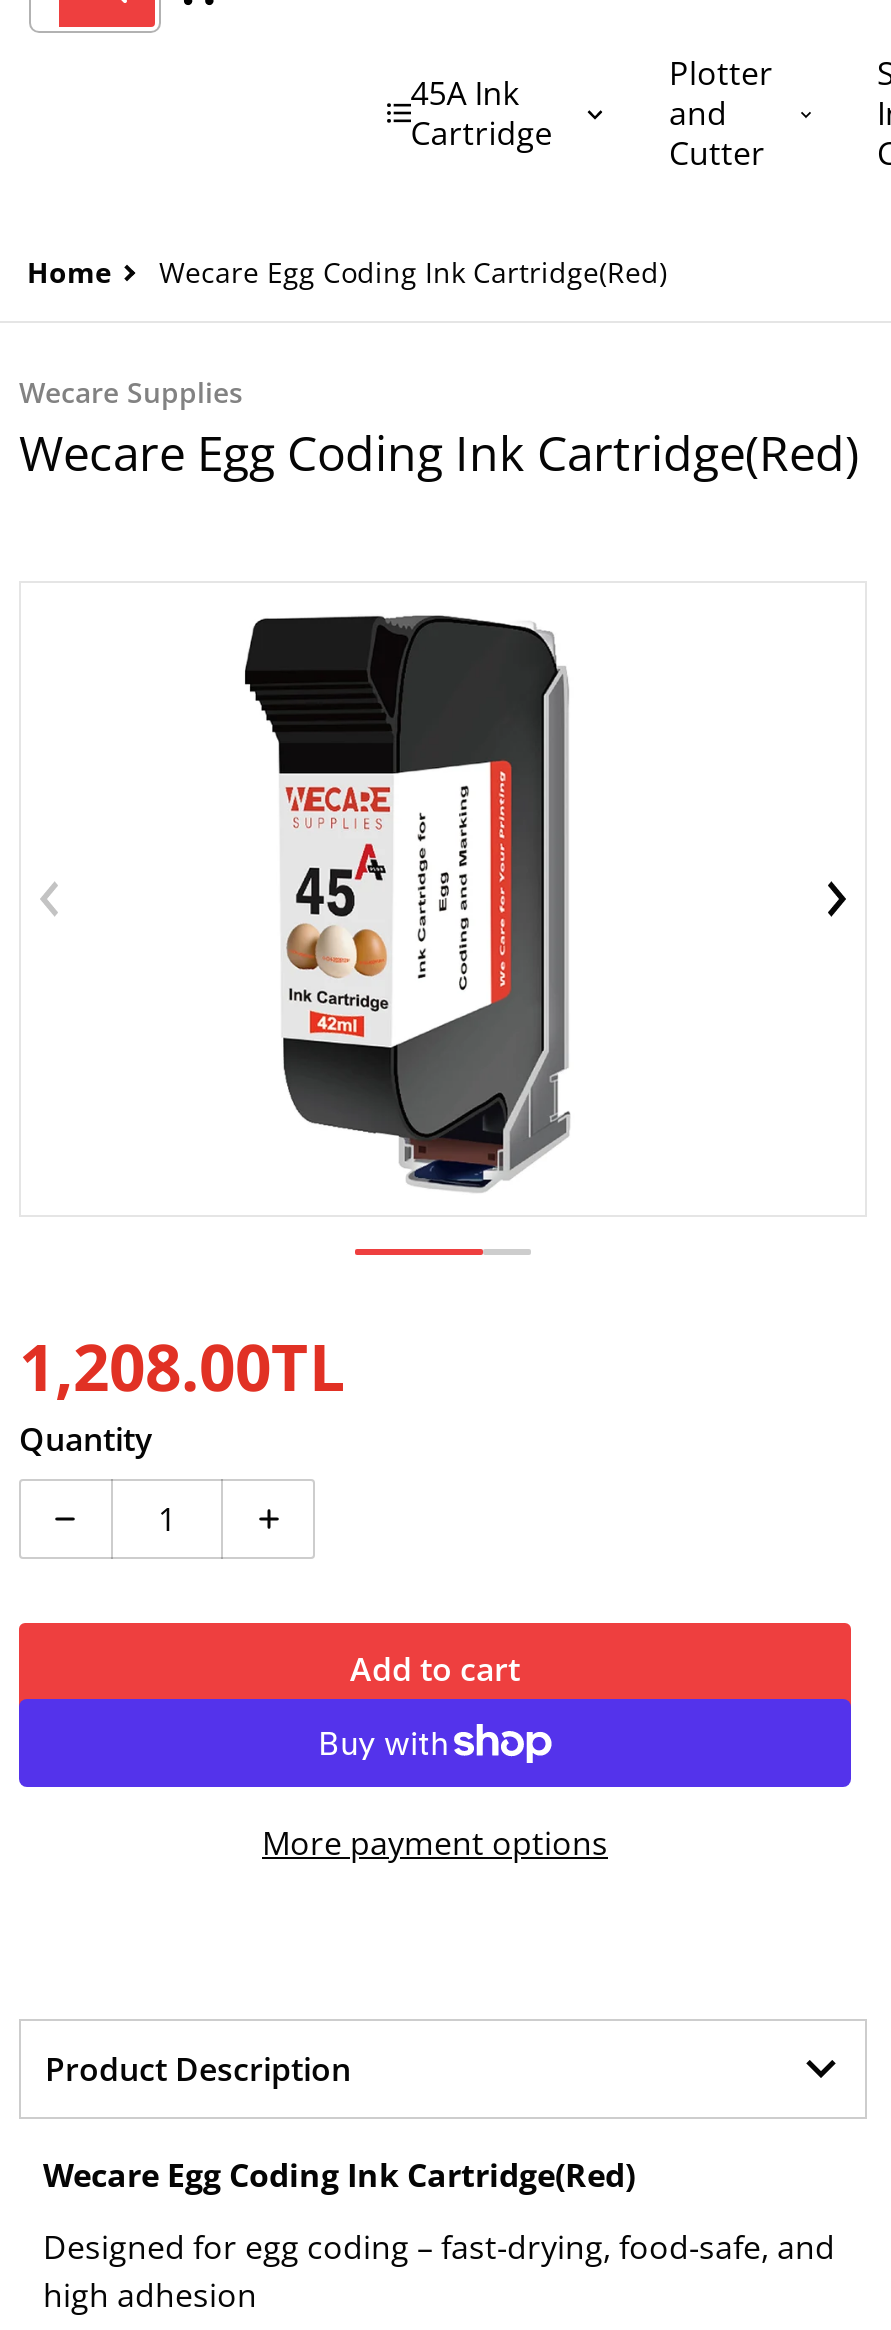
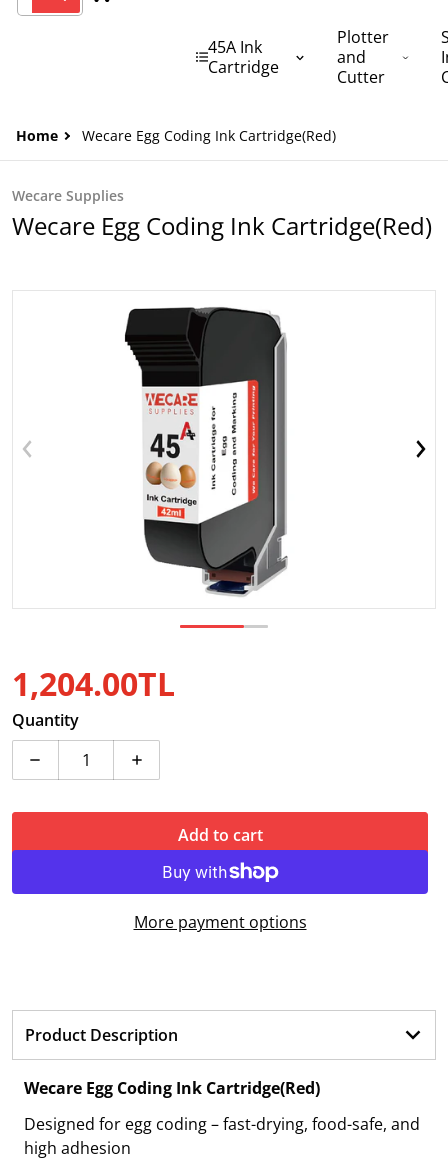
- 1,208.00TL
+ 1,204.00TL
